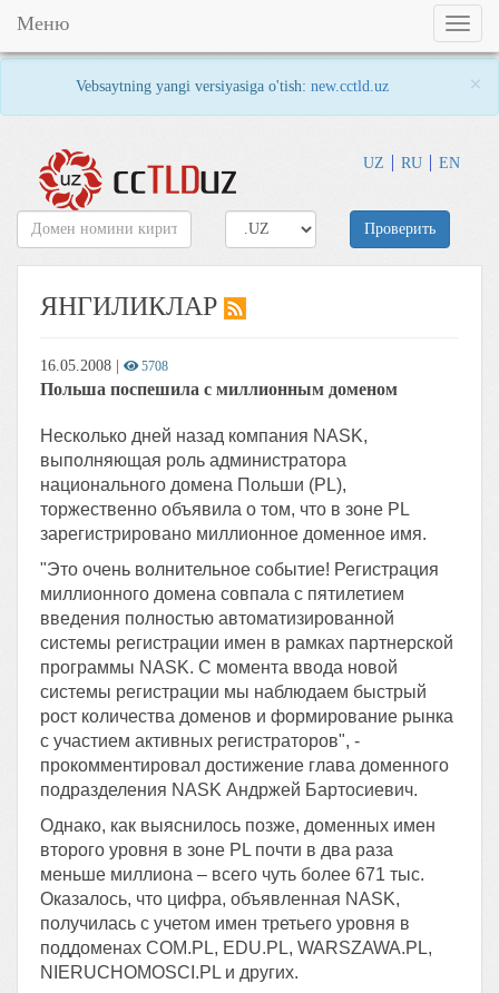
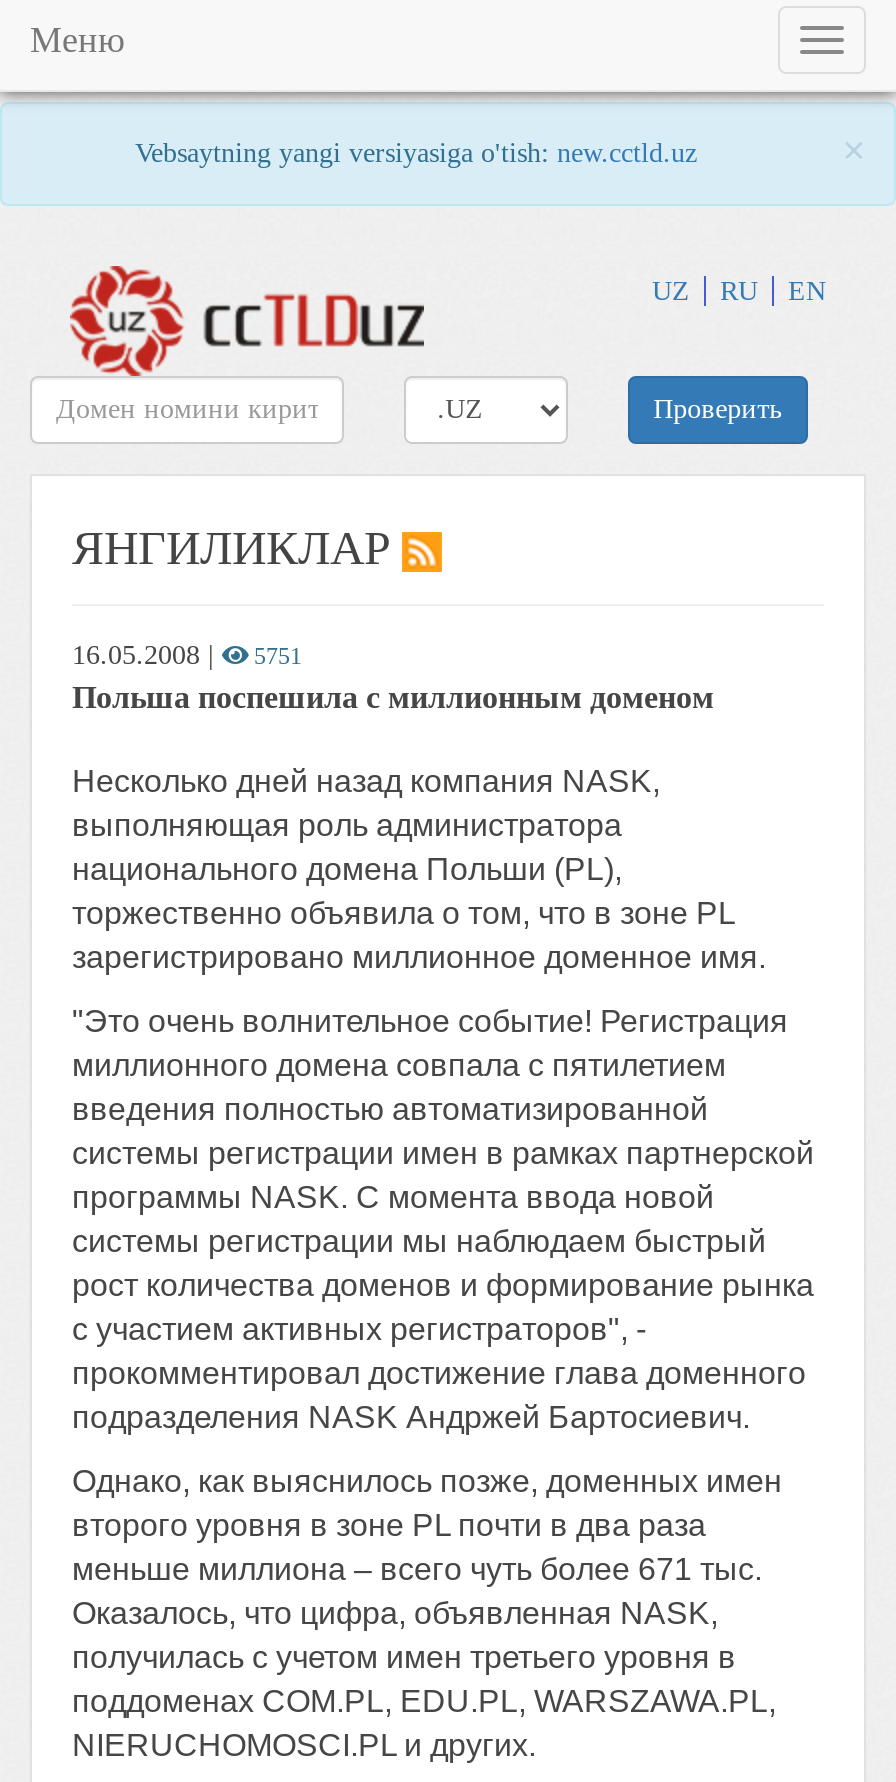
- 5708
+ 5751
